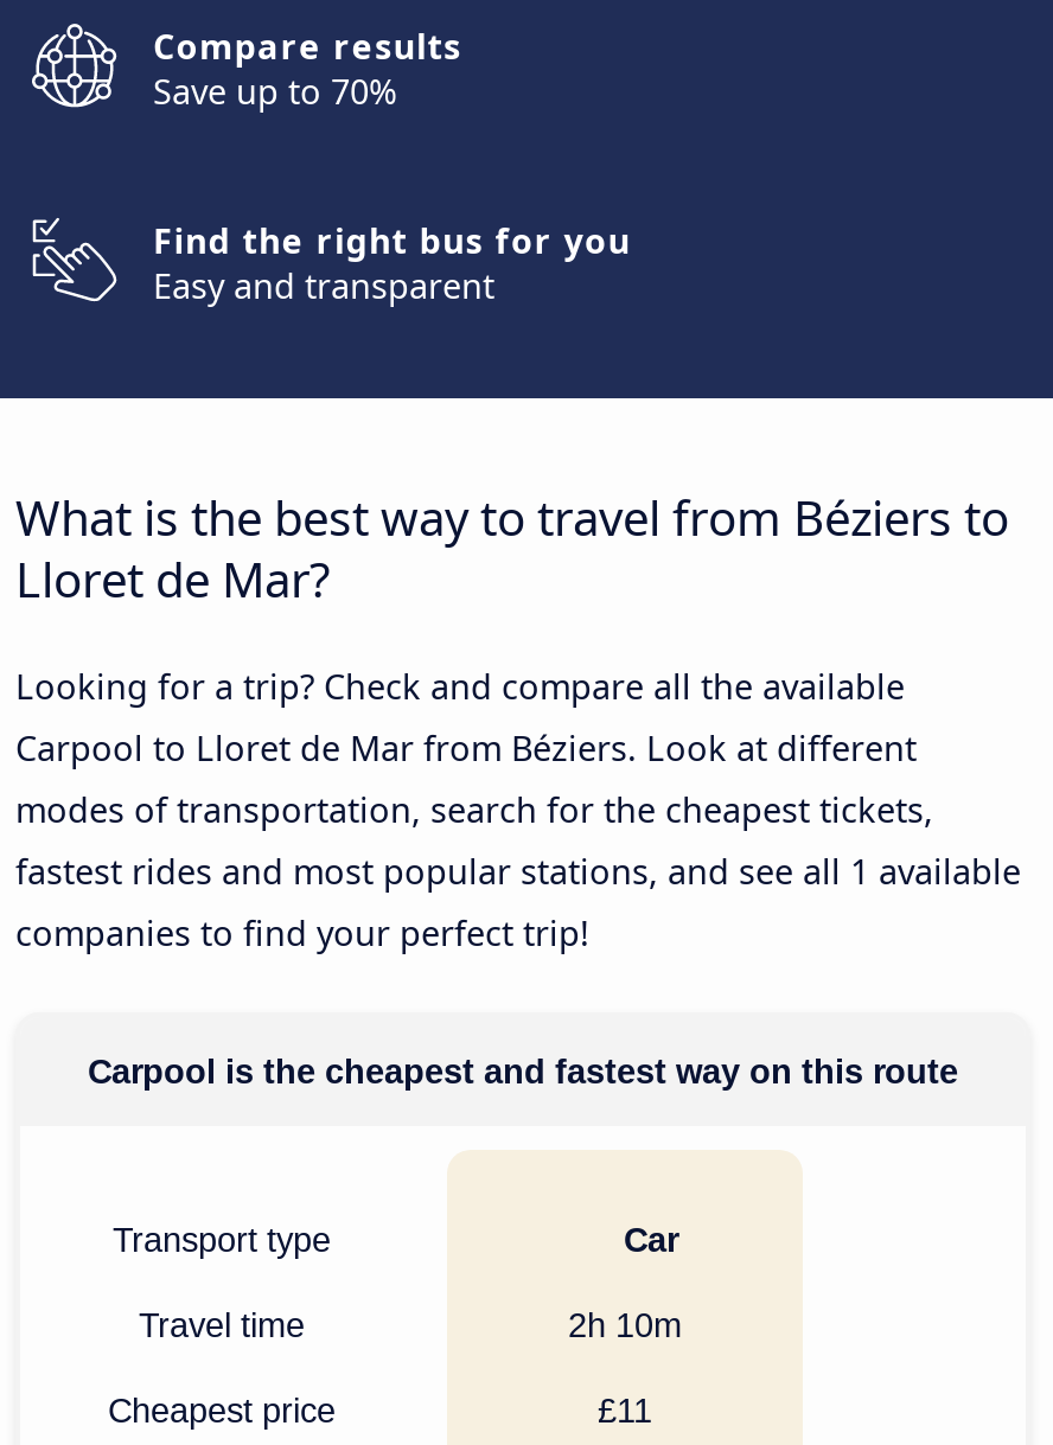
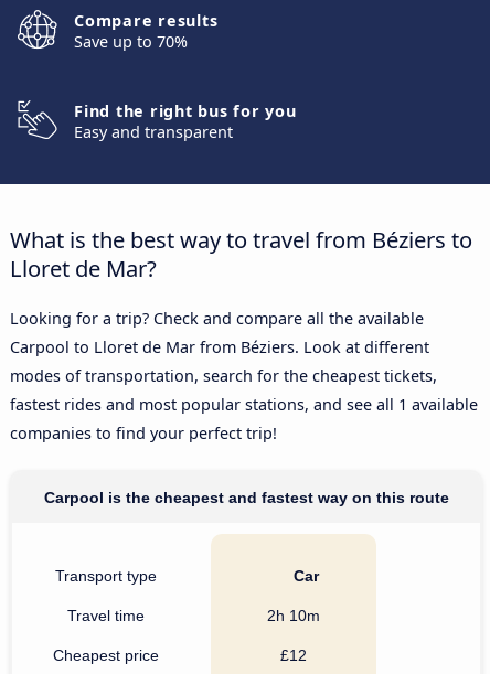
- £11
+ £12
